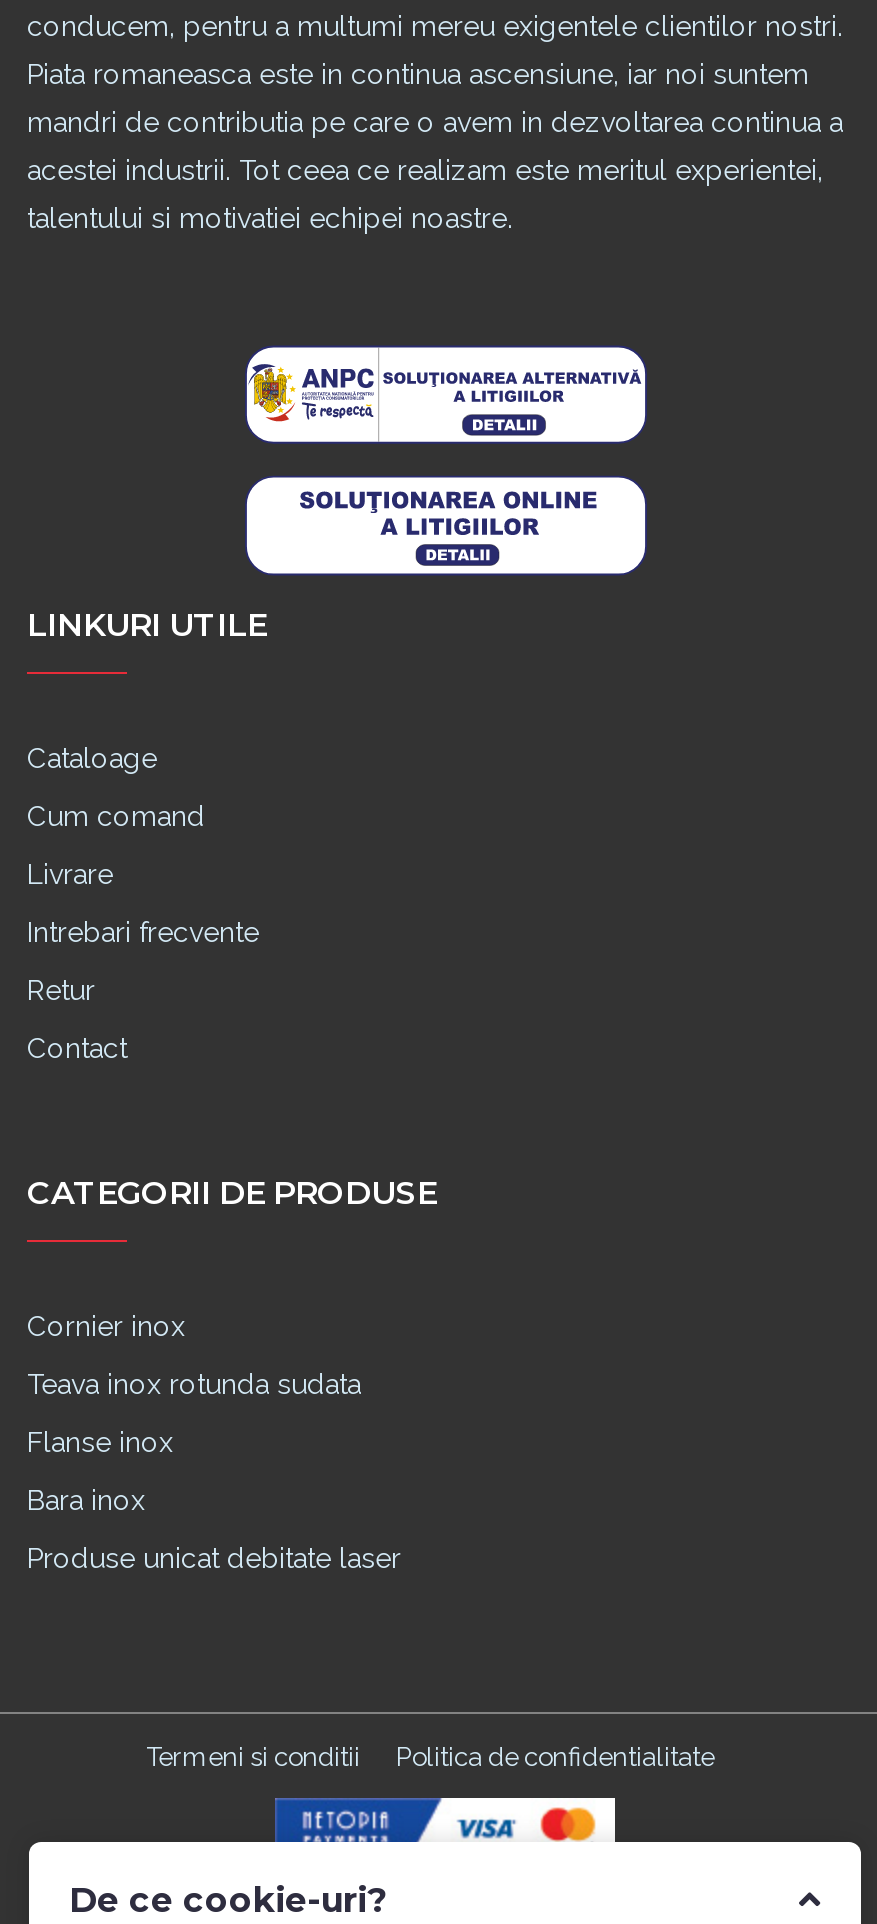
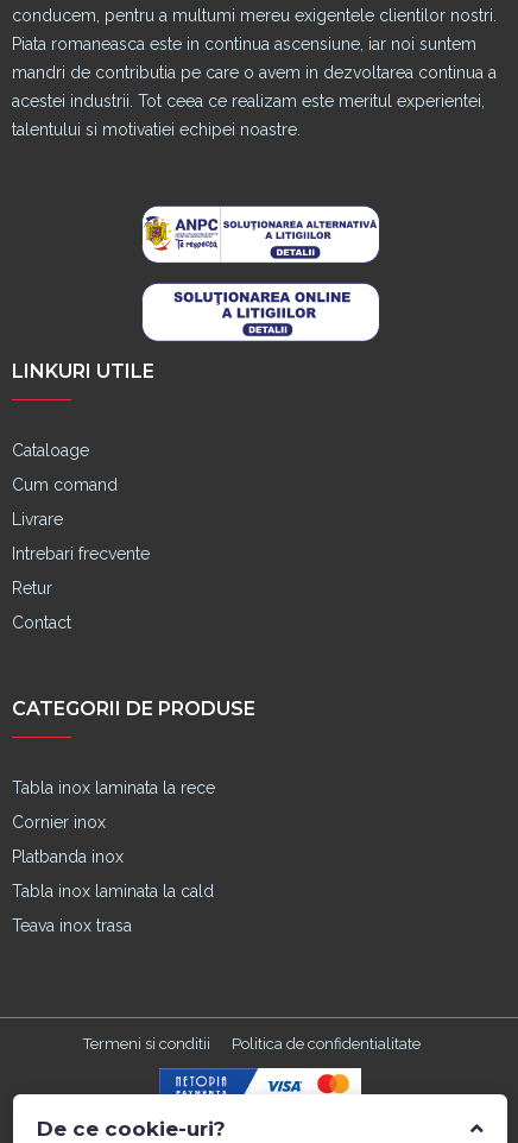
+ Tabla inox laminata la rece

moved down: Cornier inox

- Teava inox rotunda sudata
- Flanse inox
- Bara inox
- Produse unicat debitate laser
+ Platbanda inox
+ Tabla inox laminata la cald
+ Teava inox trasa
